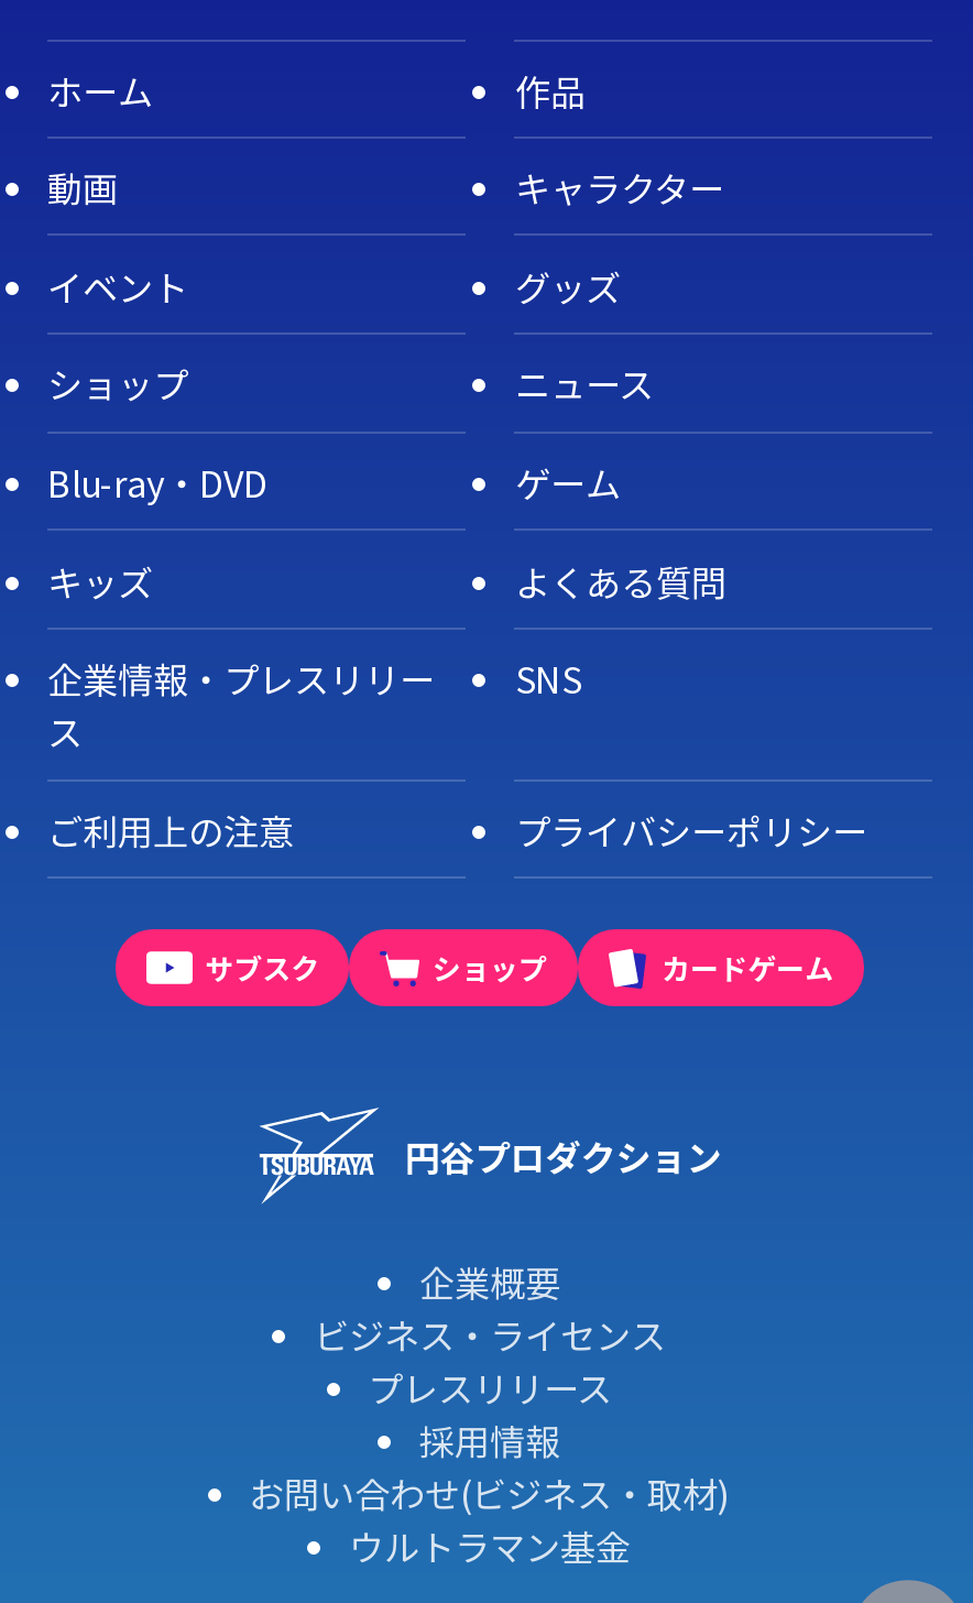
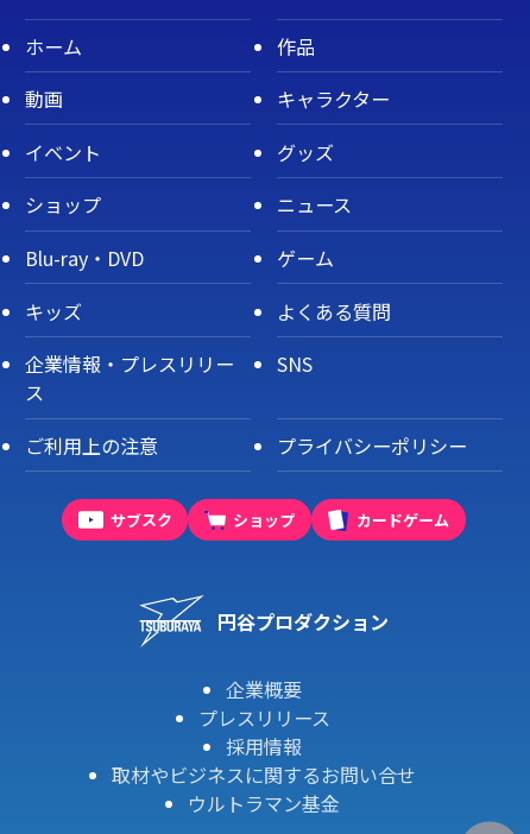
- ビジネス・ライセンス

- お問い合わせ(ビジネス・取材)
+ 取材やビジネスに関するお問い合せ
